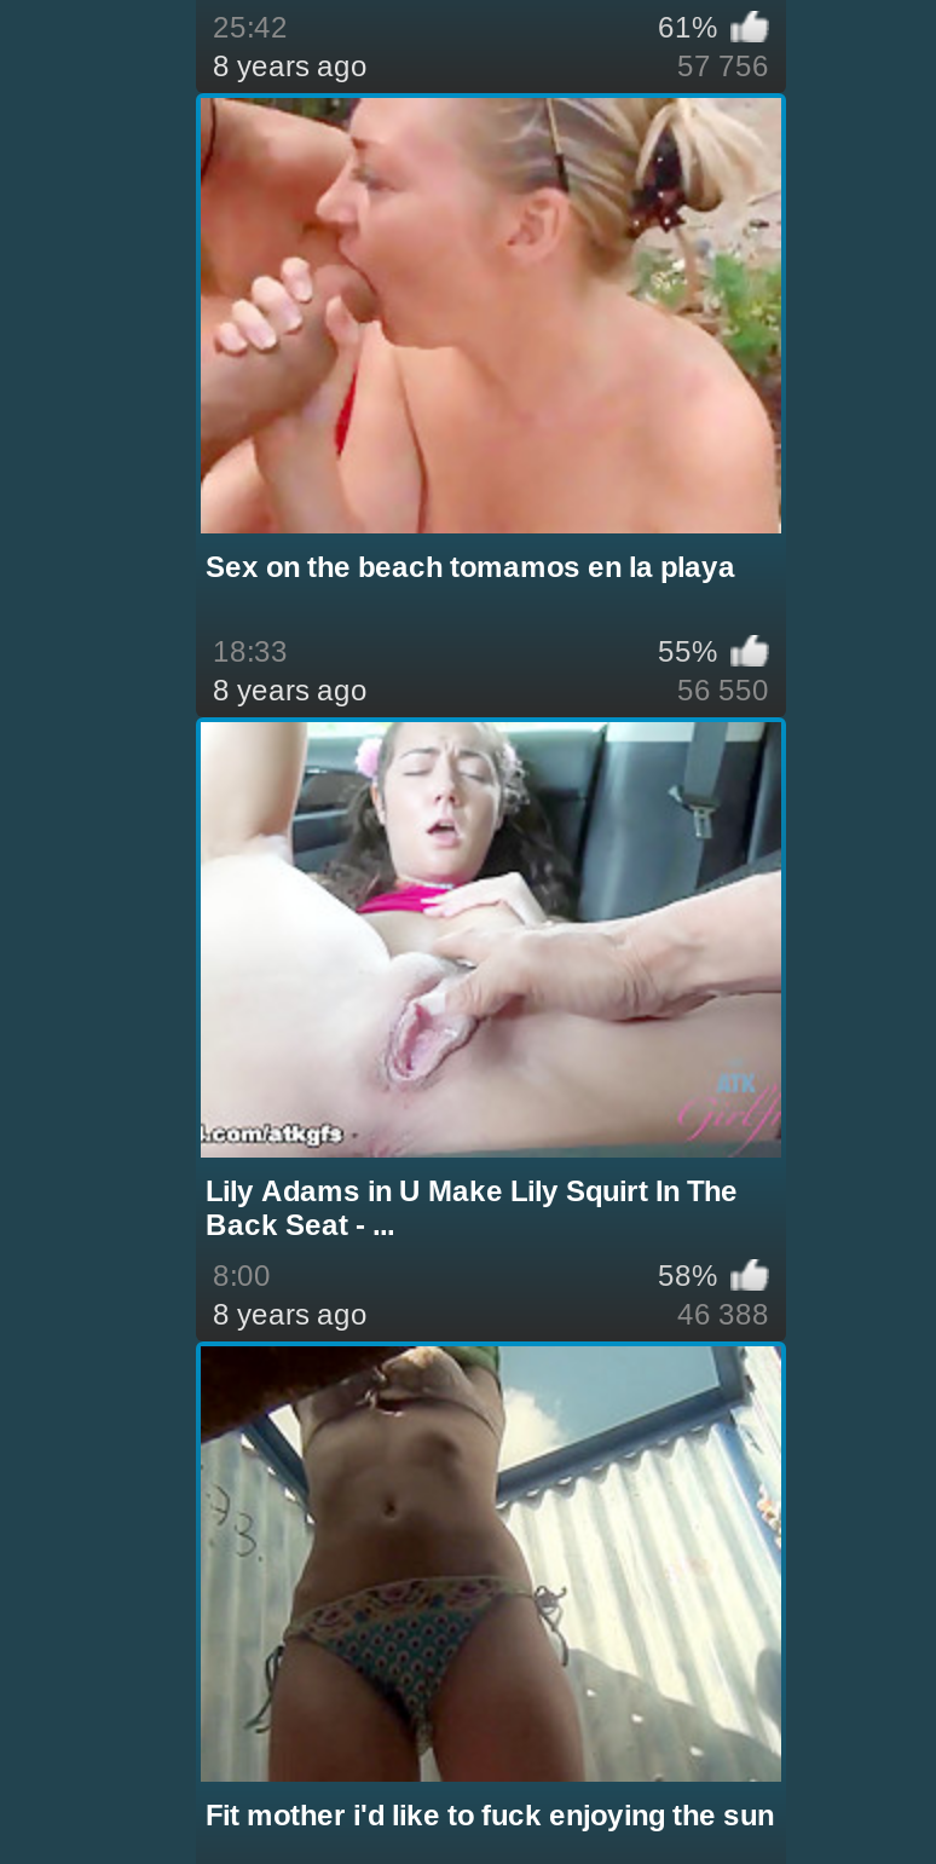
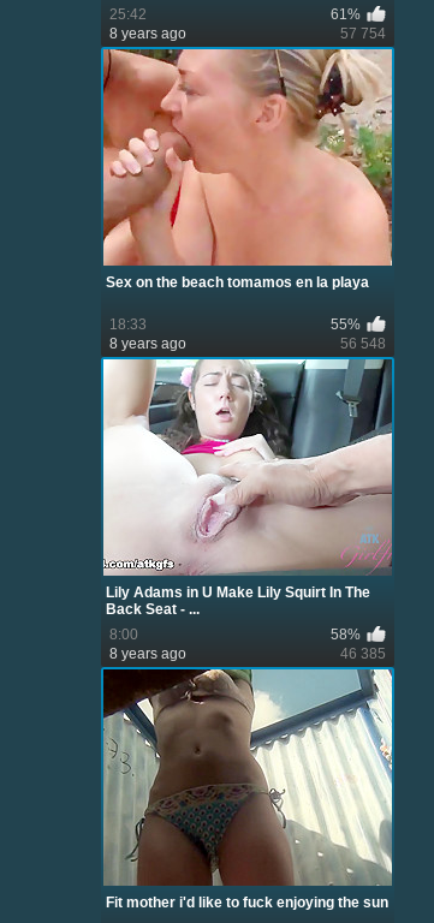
- 57 756
+ 57 754

- 56 550
+ 56 548

- 46 388
+ 46 385
